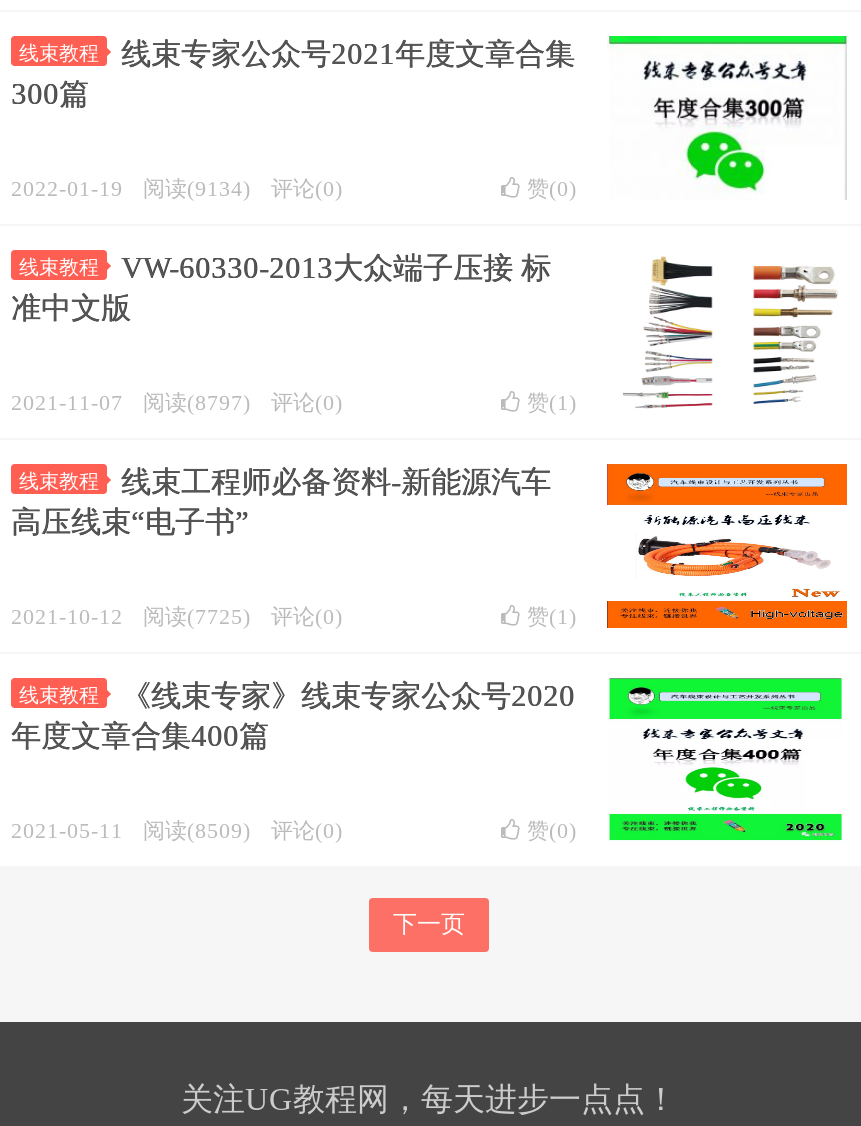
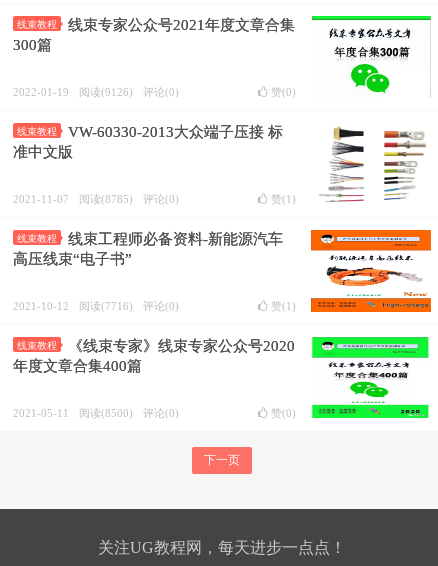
- 2022-01-19 阅读(9134) 评论(0)
+ 2022-01-19 阅读(9126) 评论(0)

- 2021-11-07 阅读(8797) 评论(0)
+ 2021-11-07 阅读(8785) 评论(0)

- 2021-10-12 阅读(7725) 评论(0)
+ 2021-10-12 阅读(7716) 评论(0)

- 2021-05-11 阅读(8509) 评论(0)
+ 2021-05-11 阅读(8500) 评论(0)
